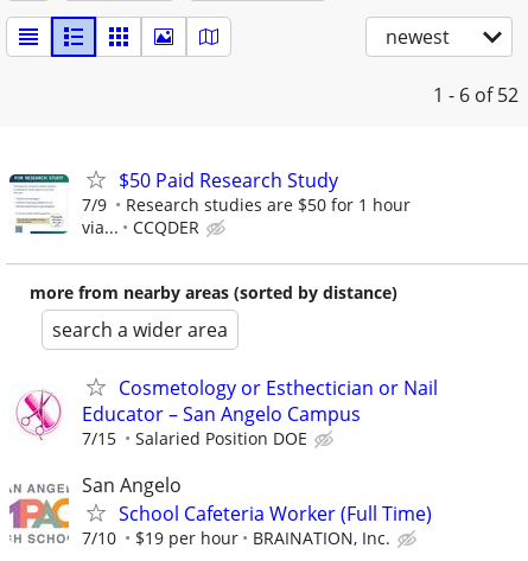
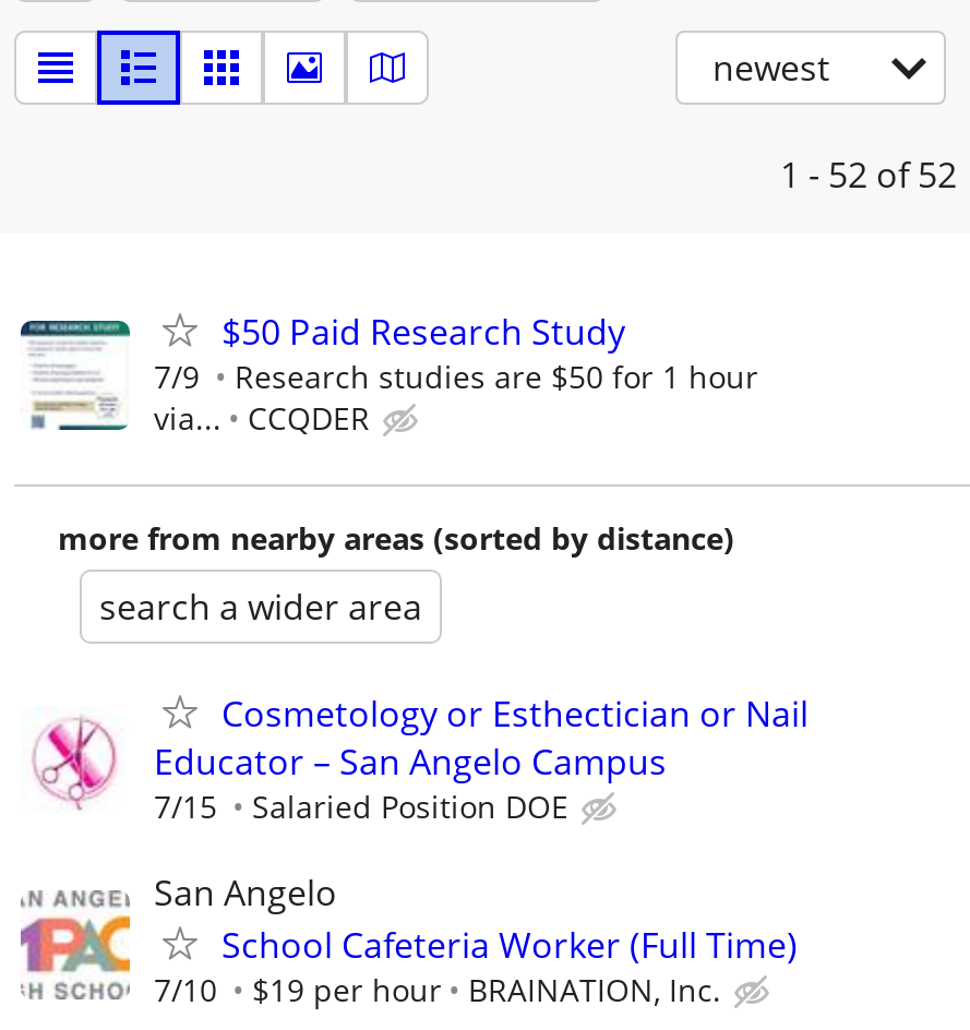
- 1 - 6 of 52
+ 1 - 52 of 52
